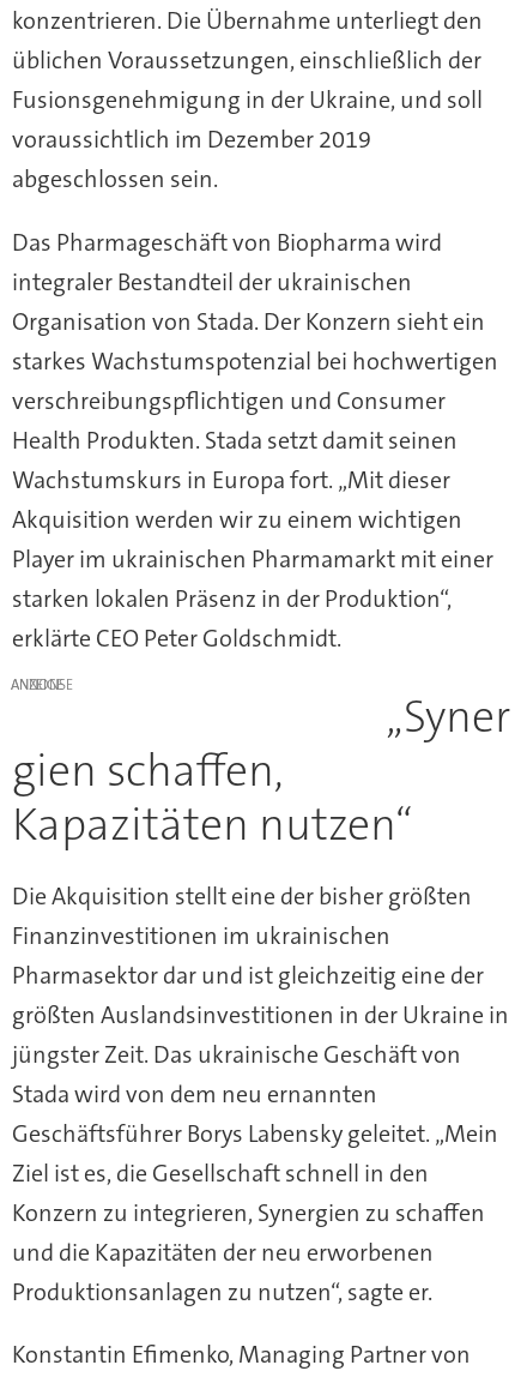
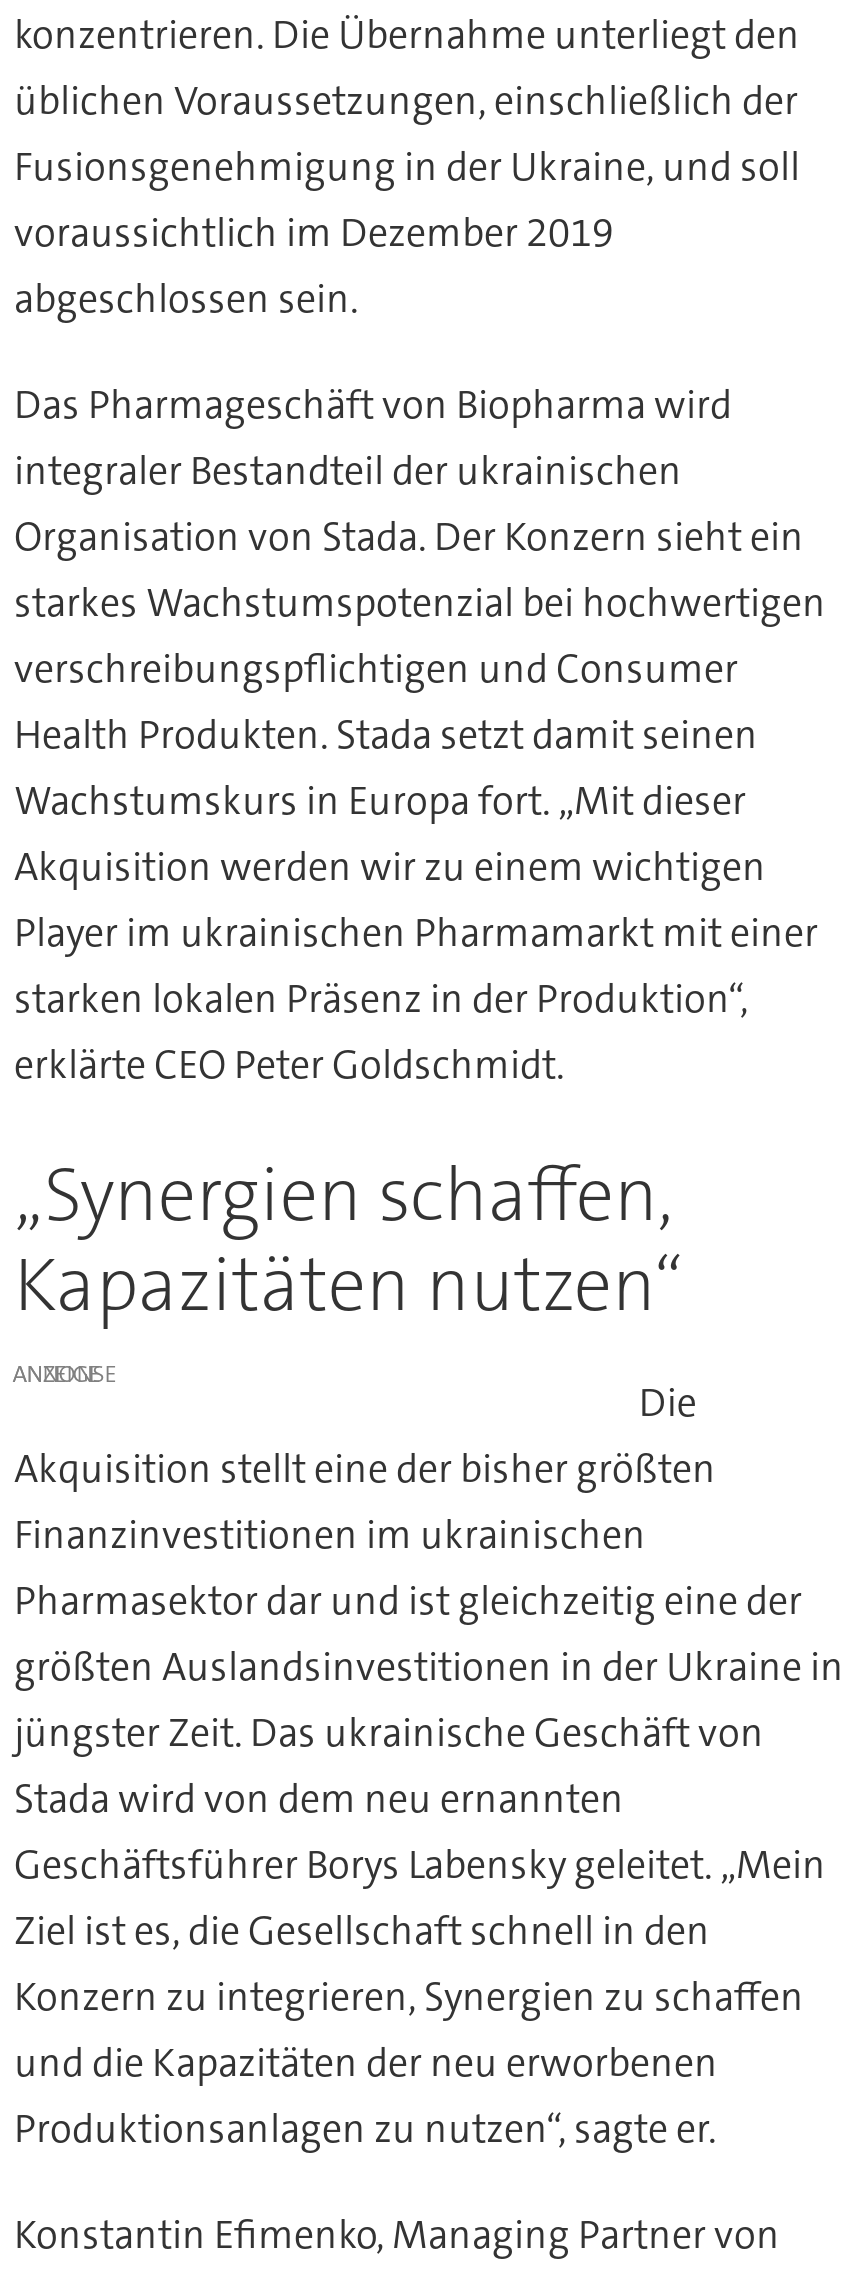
+ „Synergien schaffen,

moved down: ANZEIGE

- „Syner
- gien schaffen,
- Die Akquisition stellt eine der bisher größten
+ Die
+ Akquisition stellt eine der bisher größten

moved up: Kapazitäten nutzen“
